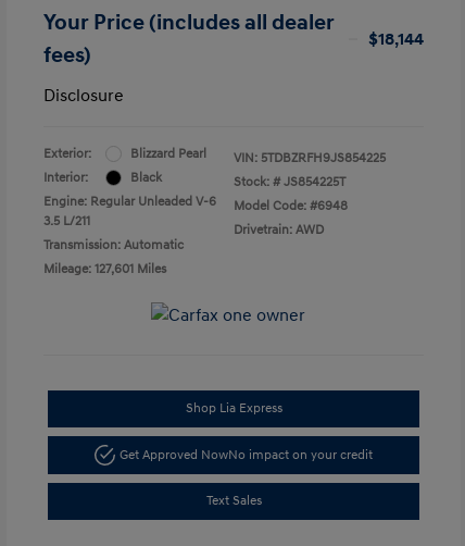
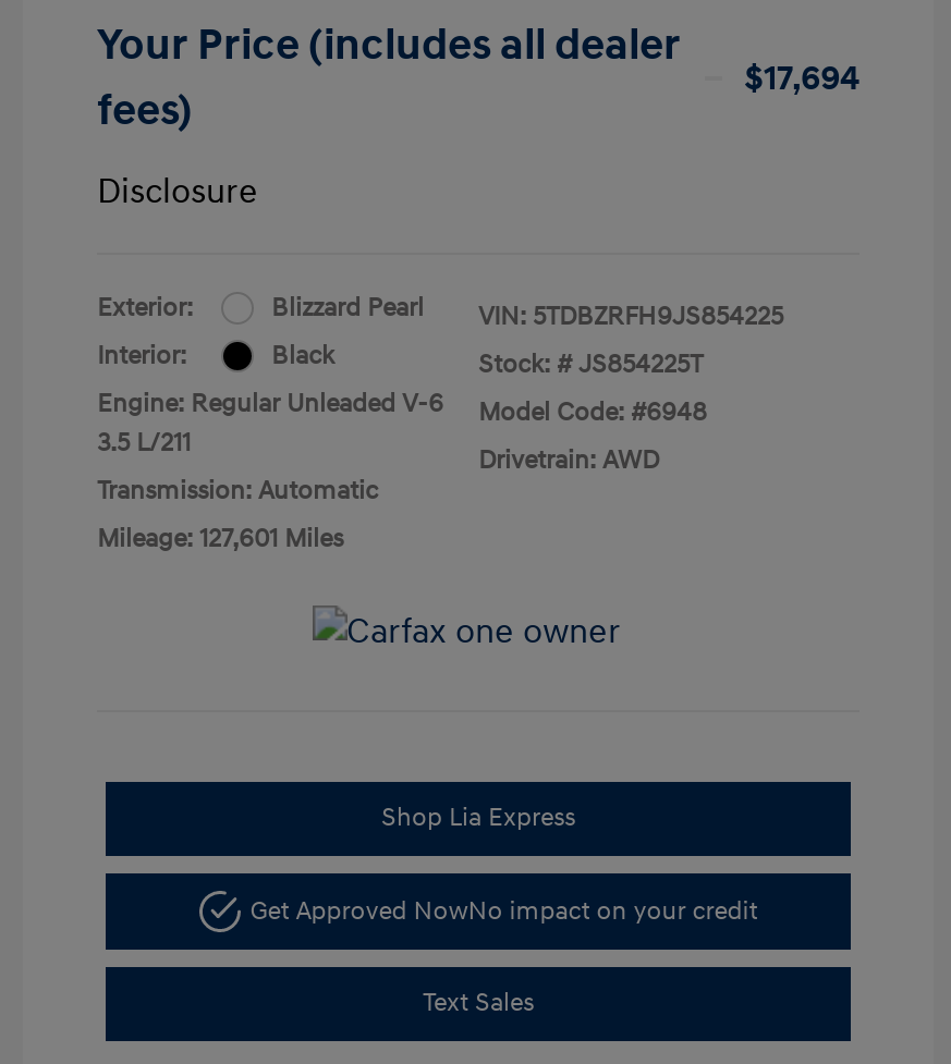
- $18,144
+ $17,694
